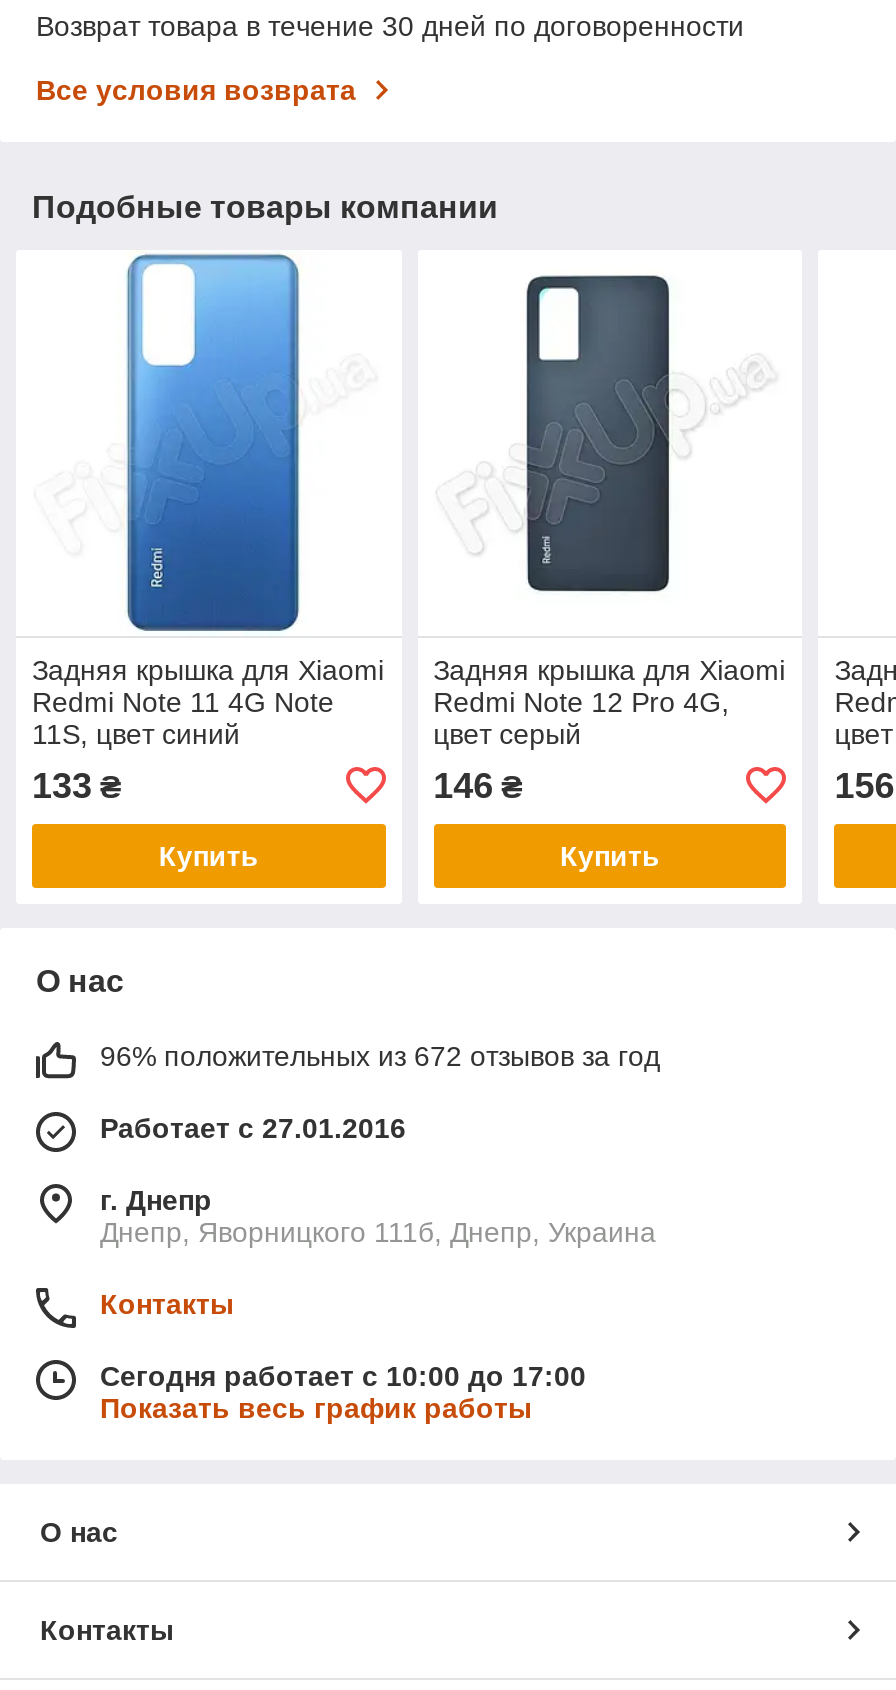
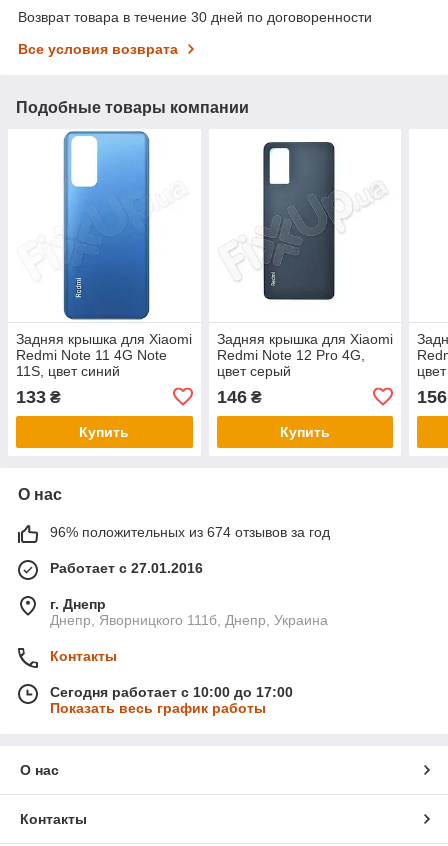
- 96% положительных из 672 отзывов за год
+ 96% положительных из 674 отзывов за год
